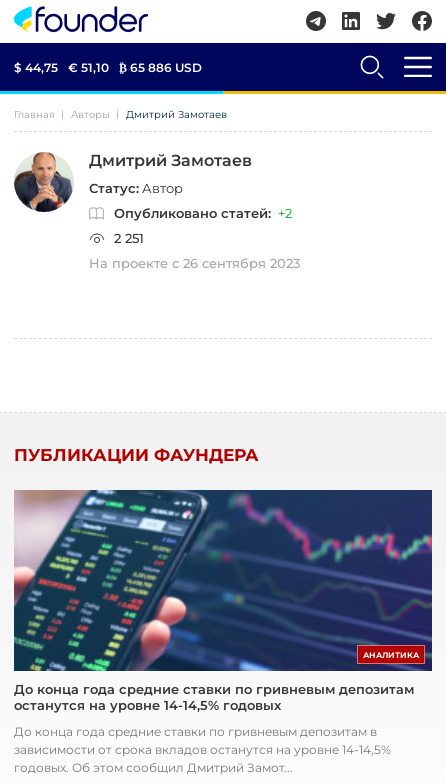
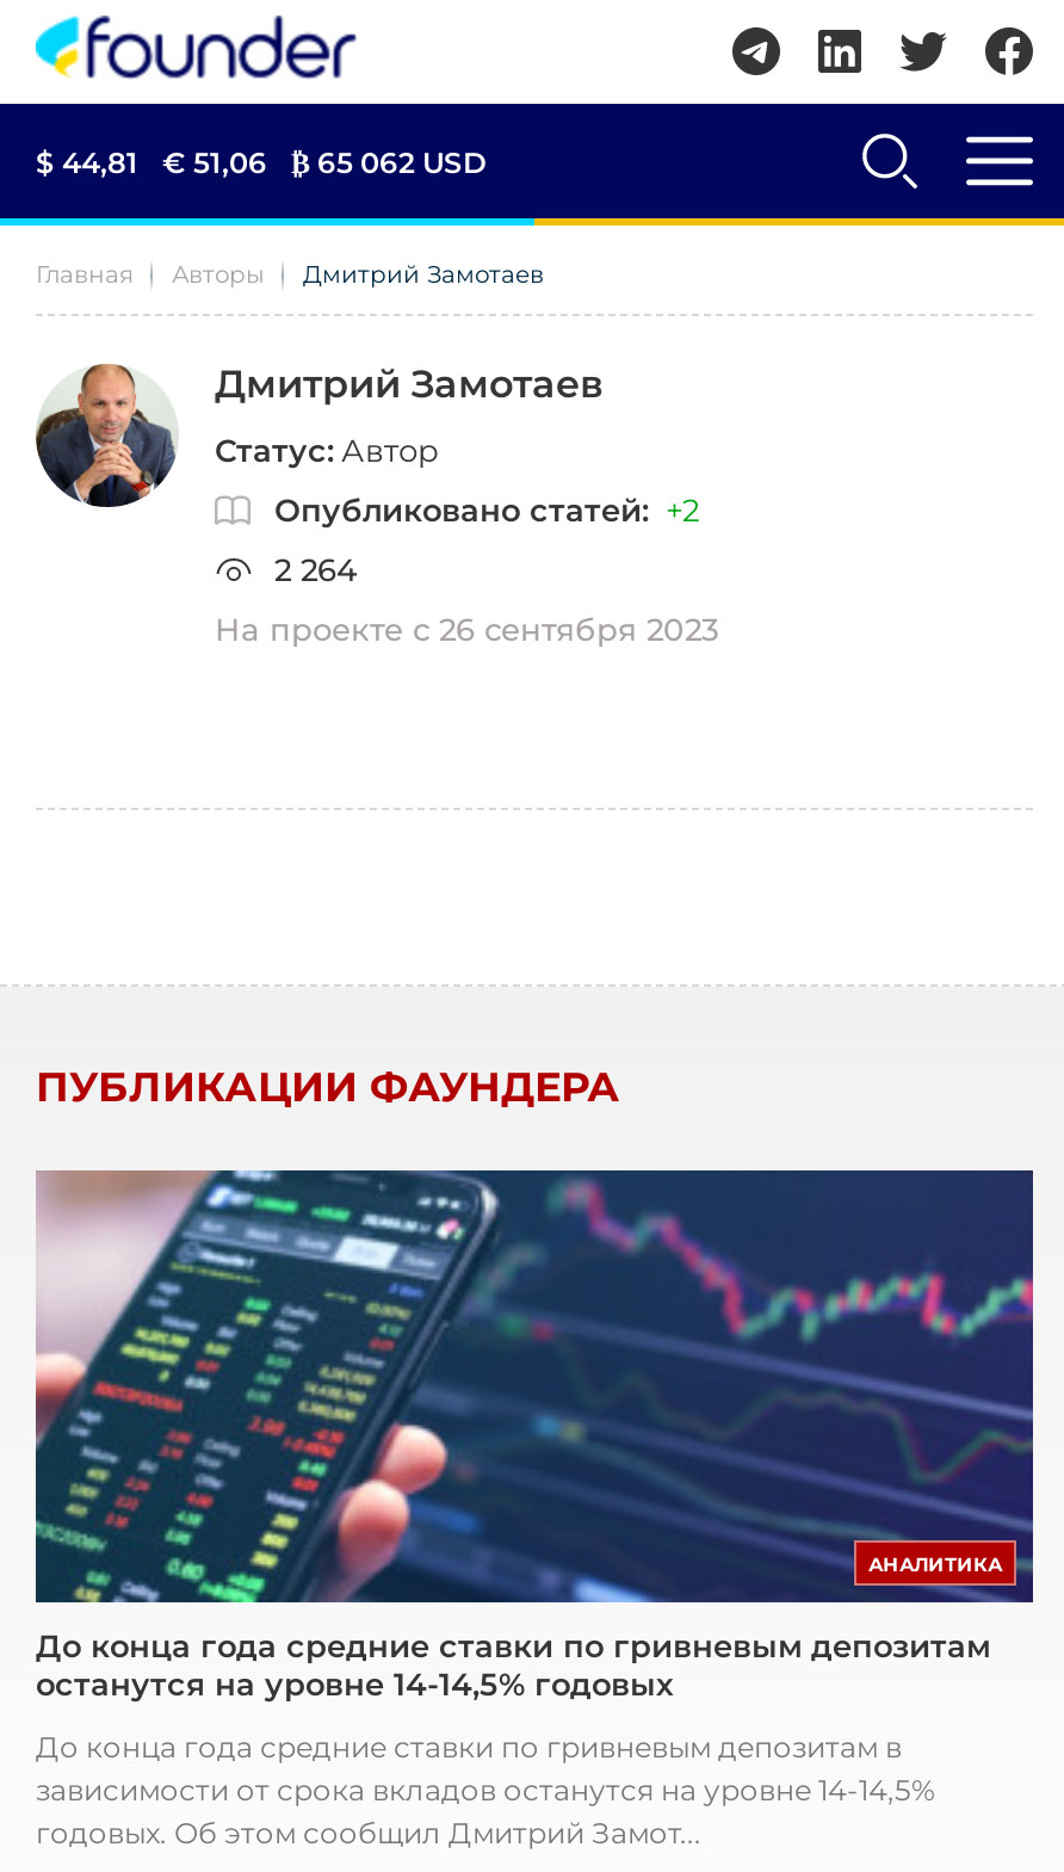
- $ 44,75
+ $ 44,81

- € 51,10
+ € 51,06

- ₿ 65 886 USD
+ ₿ 65 062 USD

- 2 251
+ 2 264
